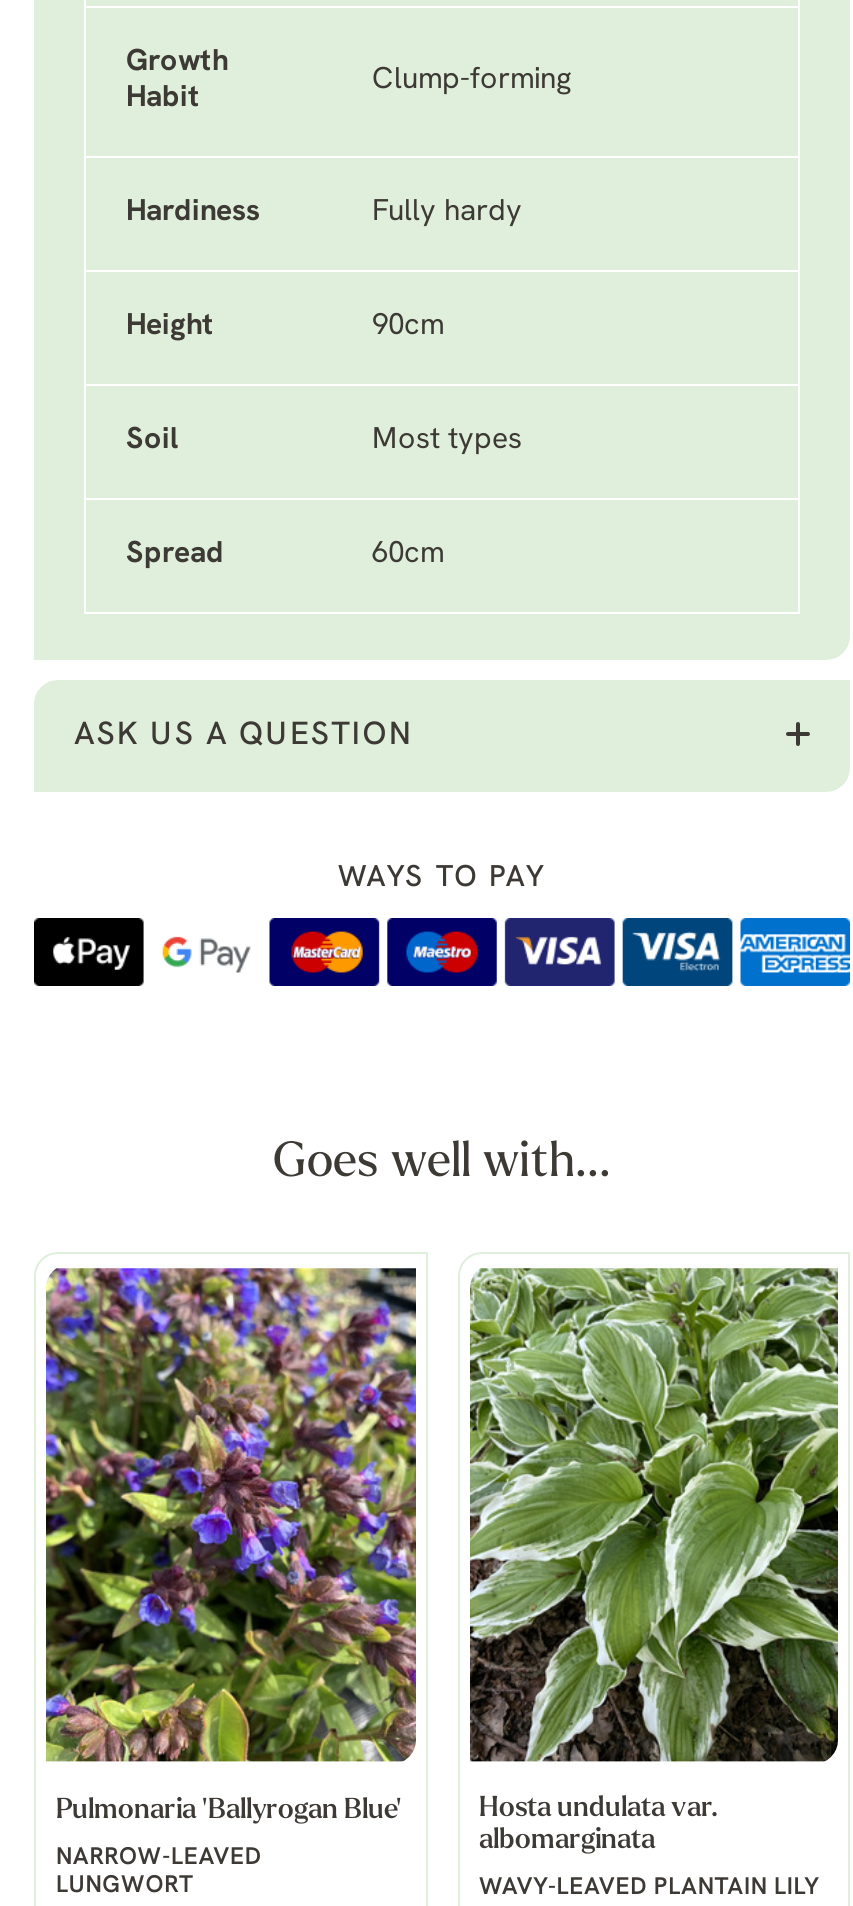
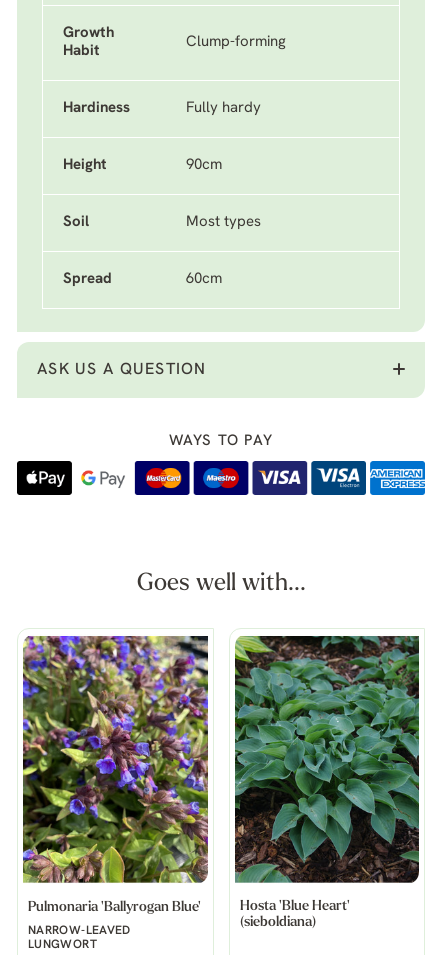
- [image]
- Hosta undulata var.
- albomarginata
- WAVY-LEAVED PLANTAIN LILY
+ [image]
+ Hosta 'Blue Heart'
+ (sieboldiana)
